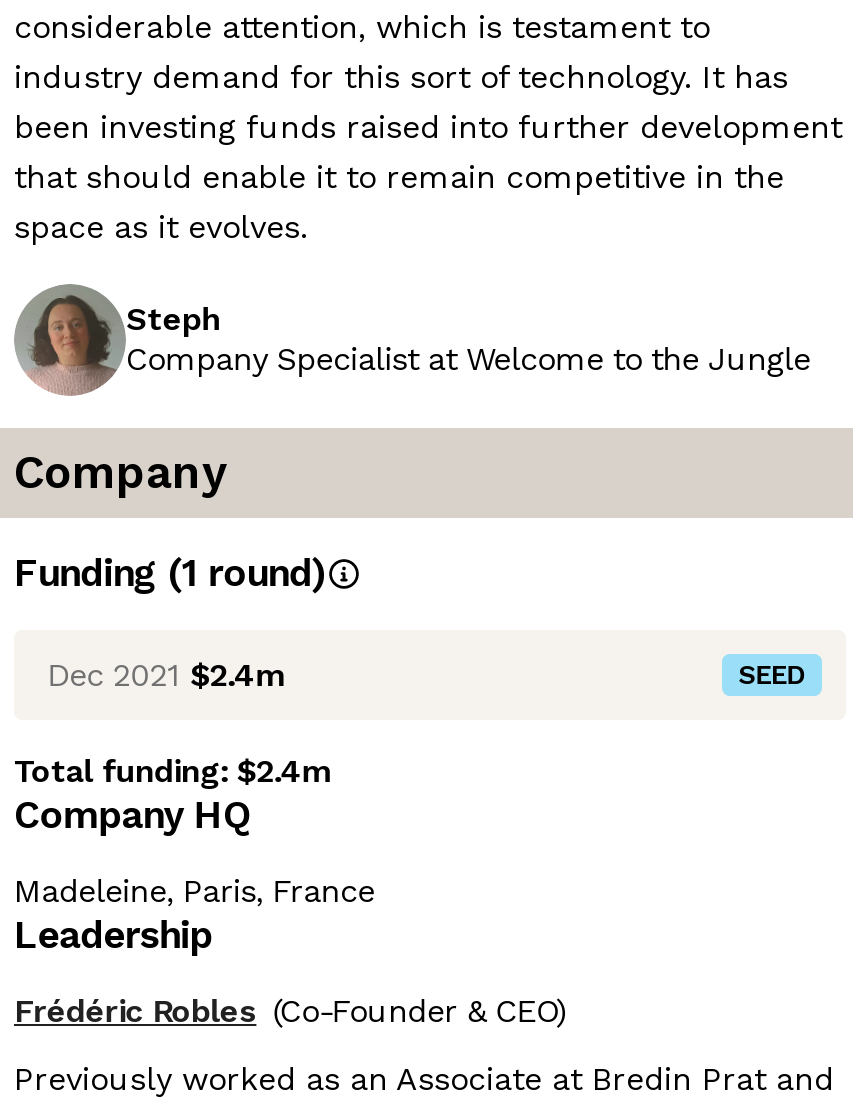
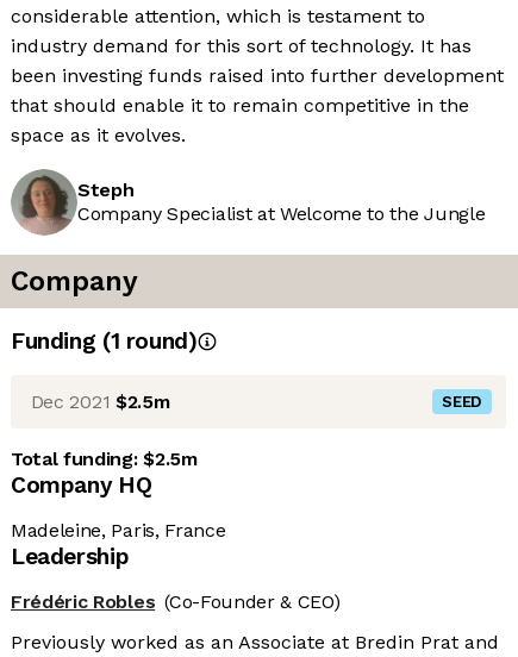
- Dec 2021 $2.4m
+ Dec 2021 $2.5m

- Total funding: $2.4m
+ Total funding: $2.5m
